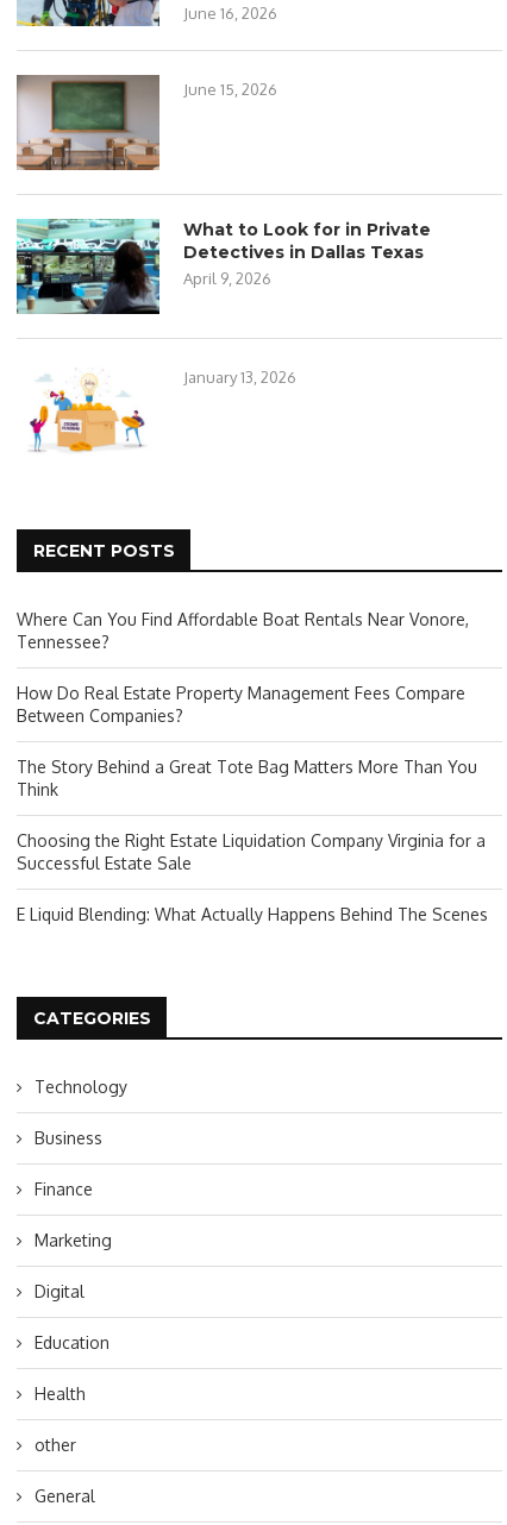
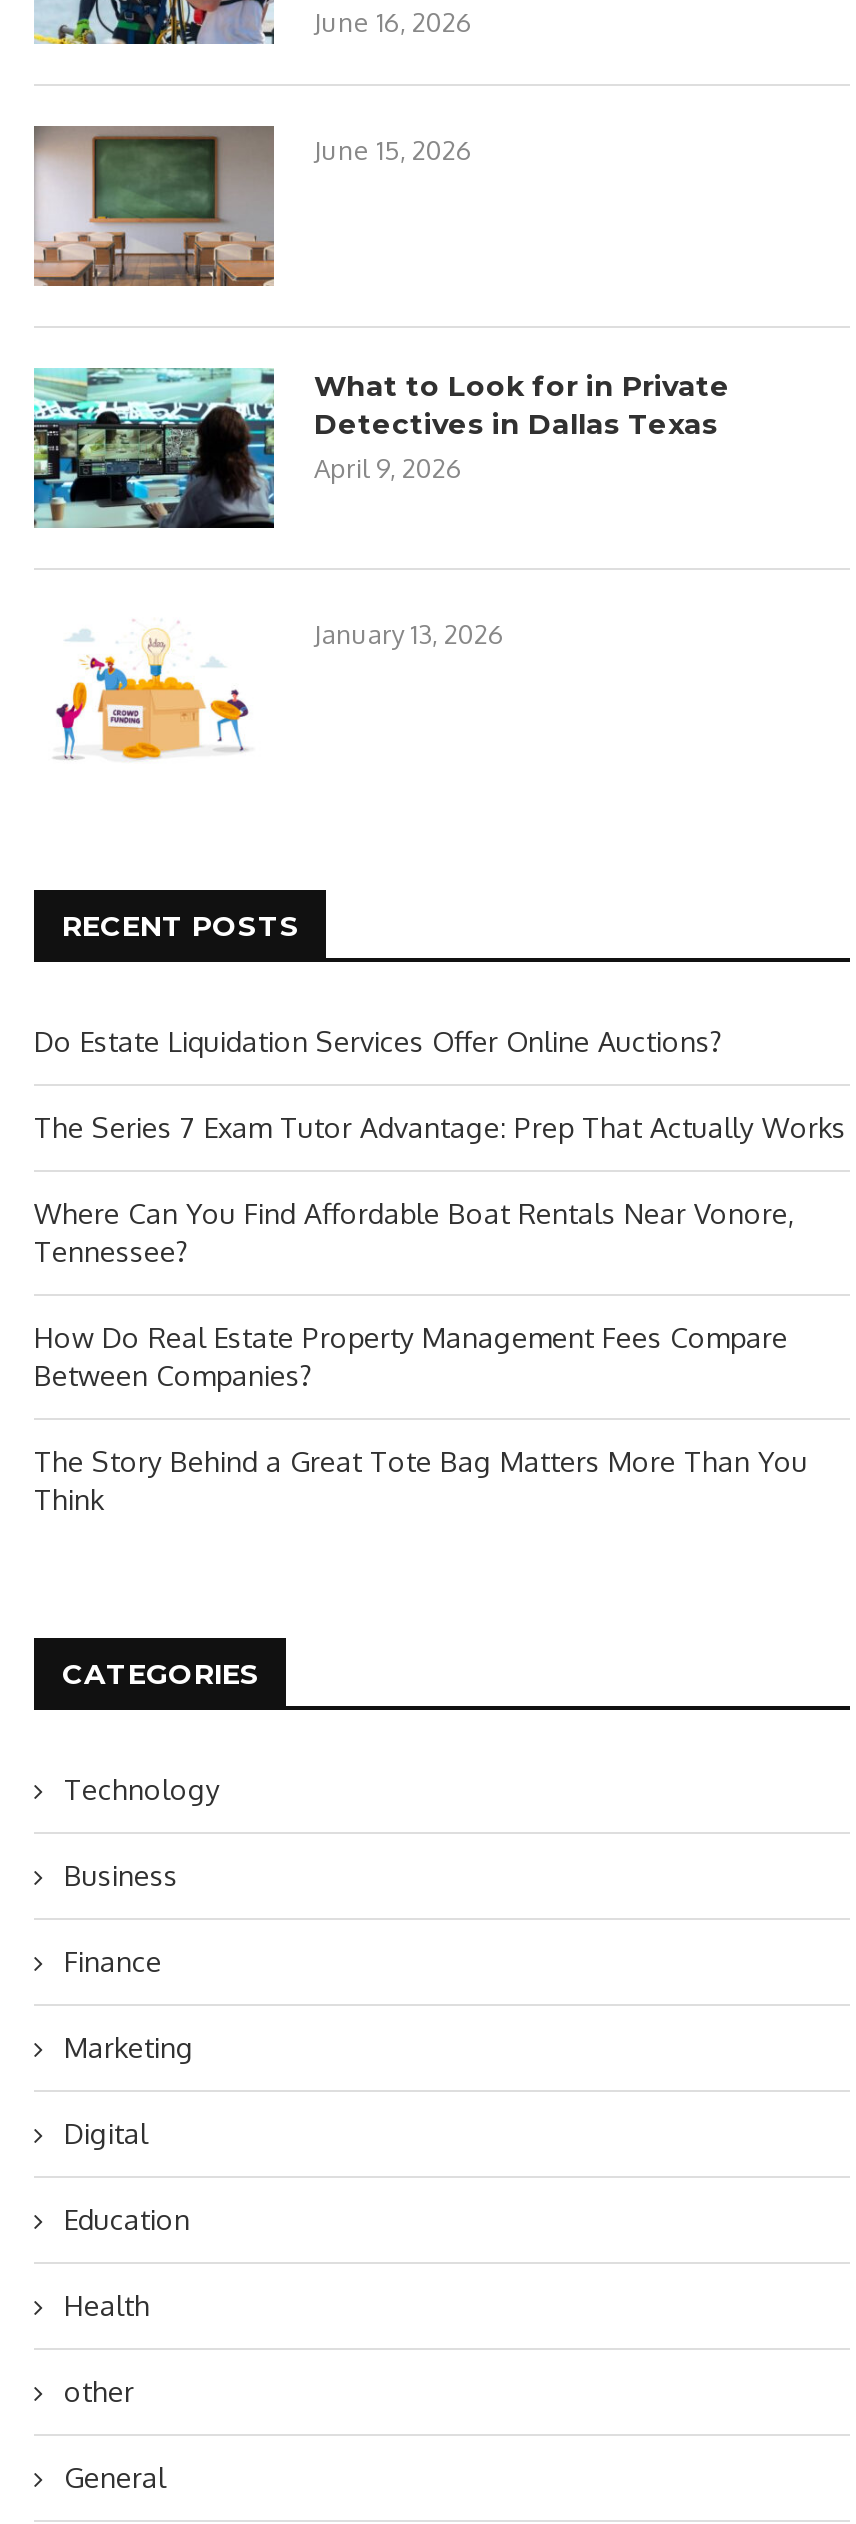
+ Do Estate Liquidation Services Offer Online Auctions?
+ The Series 7 Exam Tutor Advantage: Prep That Actually Works

moved down: Where Can You Find Affordable Boat Rentals Near Vonore, | Tennessee? | How Do Real Estate Property Management Fees Compare | Between Companies? | The Story Behind a Great Tote Bag Matters More Than You | Think

- Choosing the Right Estate Liquidation Company Virginia for a
- Successful Estate Sale
- E Liquid Blending: What Actually Happens Behind The Scenes
